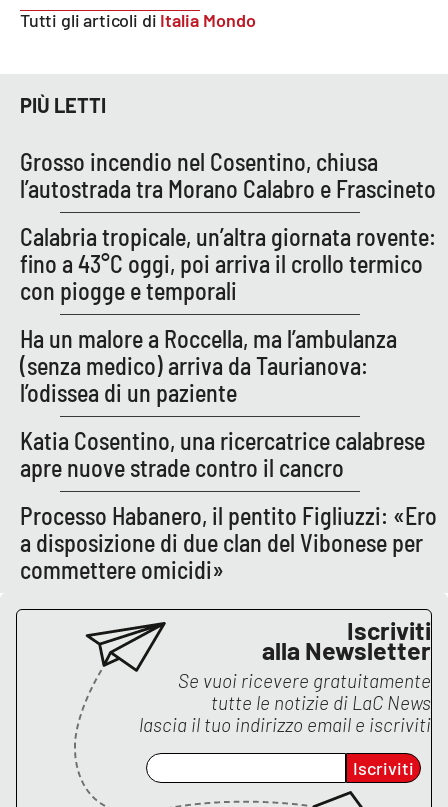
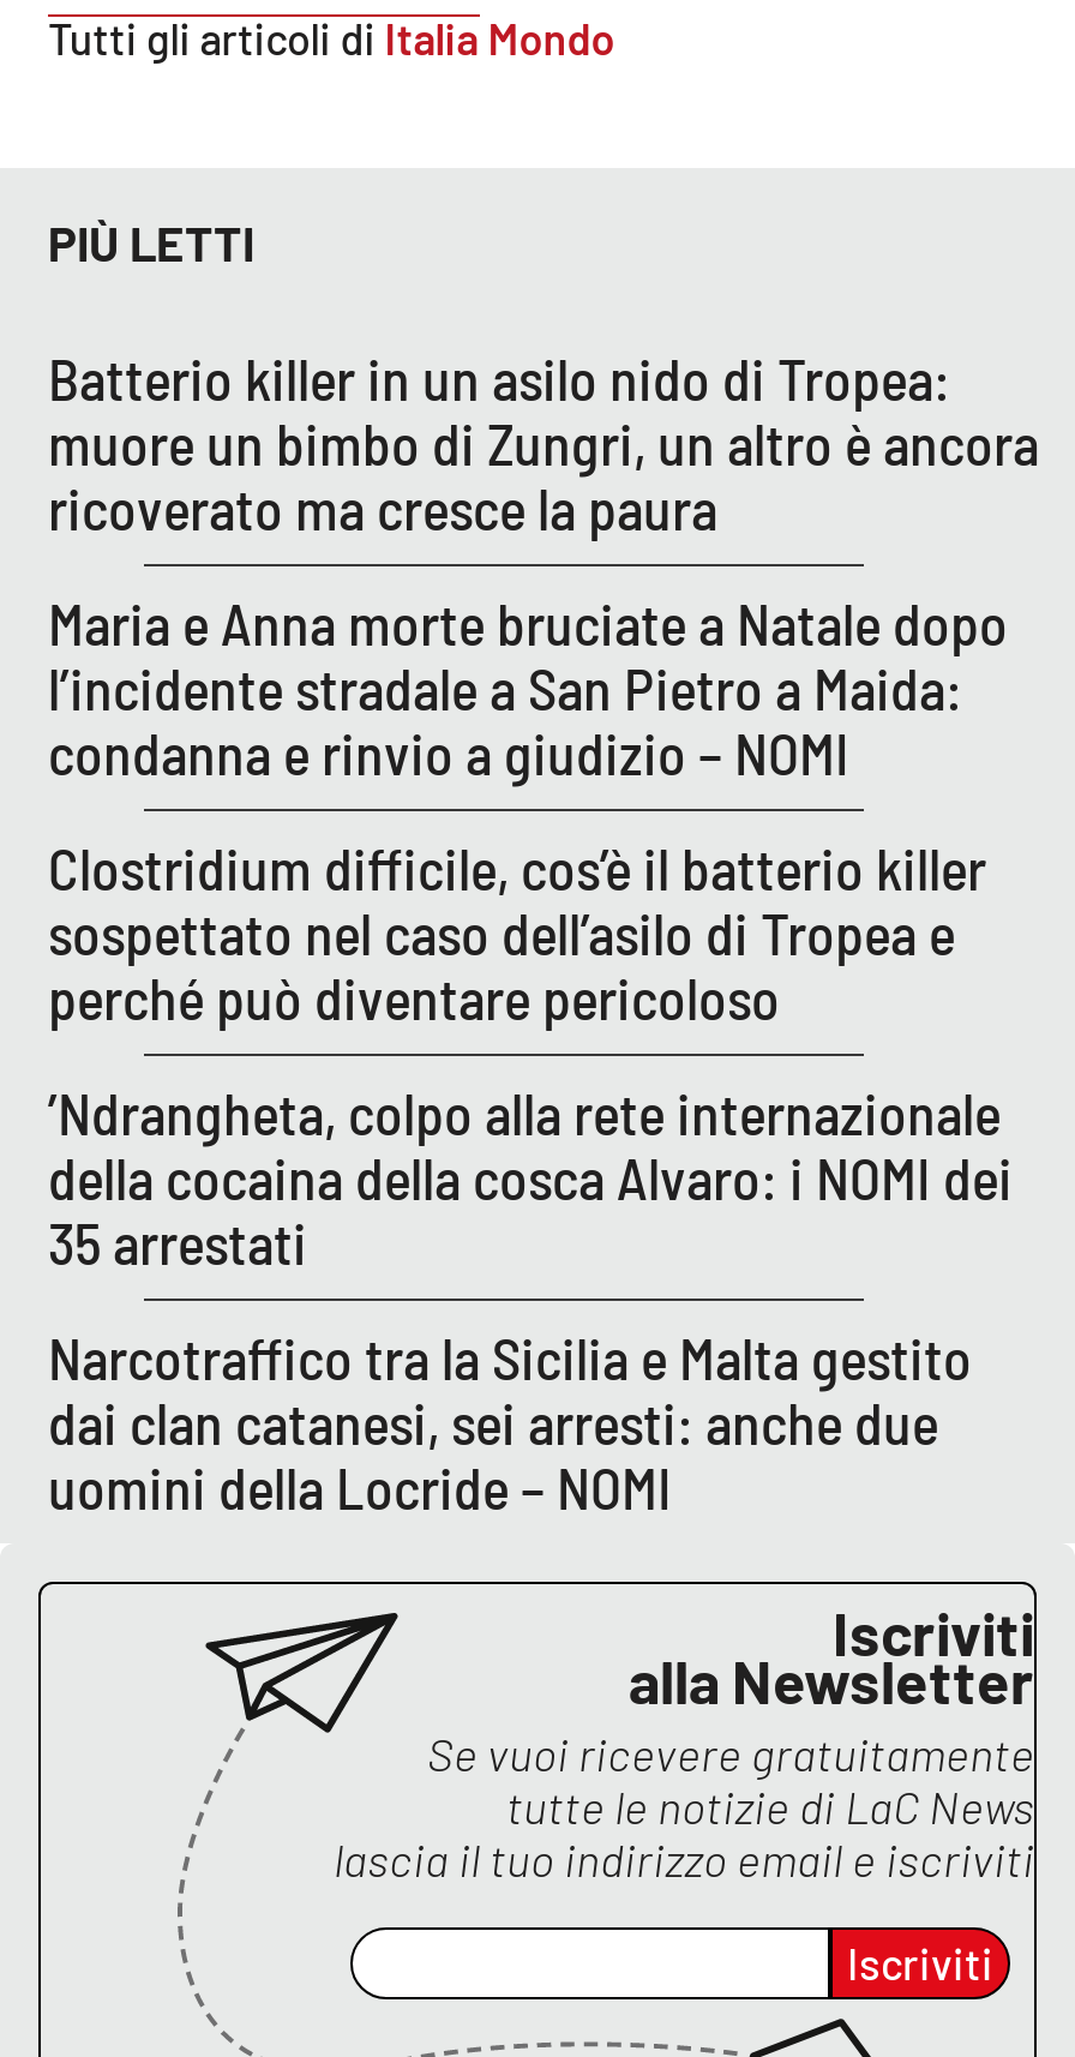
- Grosso incendio nel Cosentino, chiusa
- l’autostrada tra Morano Calabro e Frascineto
+ Batterio killer in un asilo nido di Tropea:
+ muore un bimbo di Zungri, un altro è ancora
+ ricoverato ma cresce la paura

- Calabria tropicale, un’altra giornata rovente:
- fino a 43°C oggi, poi arriva il crollo termico
- con piogge e temporali
+ Maria e Anna morte bruciate a Natale dopo
+ l’incidente stradale a San Pietro a Maida:
+ condanna e rinvio a giudizio – NOMI

- Ha un malore a Roccella, ma l’ambulanza
- (senza medico) arriva da Taurianova:
- l’odissea di un paziente
+ Clostridium difficile, cos’è il batterio killer
+ sospettato nel caso dell’asilo di Tropea e
+ perché può diventare pericoloso

- Katia Cosentino, una ricercatrice calabrese
- apre nuove strade contro il cancro
+ ’Ndrangheta, colpo alla rete internazionale
+ della cocaina della cosca Alvaro: i NOMI dei
+ 35 arrestati

- Processo Habanero, il pentito Figliuzzi: «Ero
- a disposizione di due clan del Vibonese per
- commettere omicidi»
+ Narcotraffico tra la Sicilia e Malta gestito
+ dai clan catanesi, sei arresti: anche due
+ uomini della Locride – NOMI
